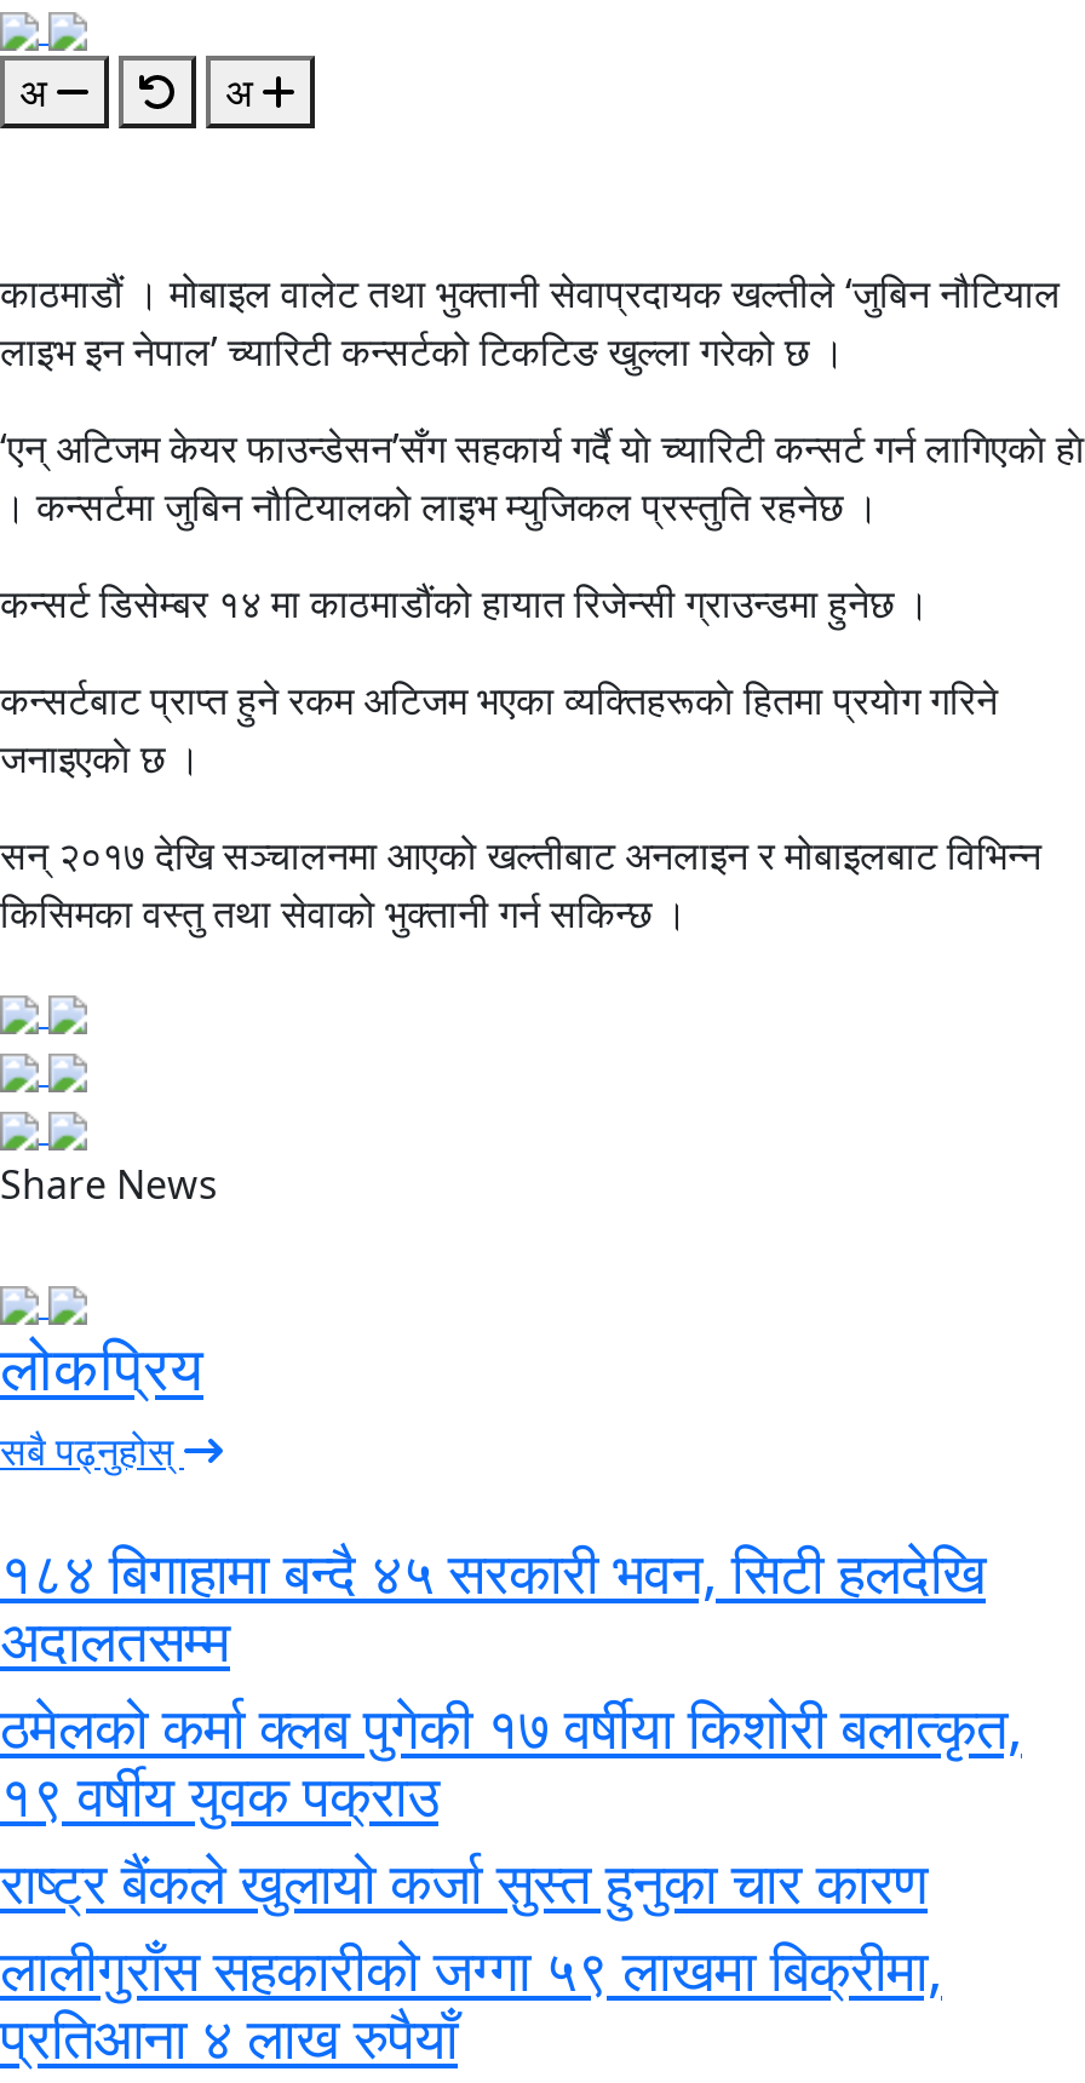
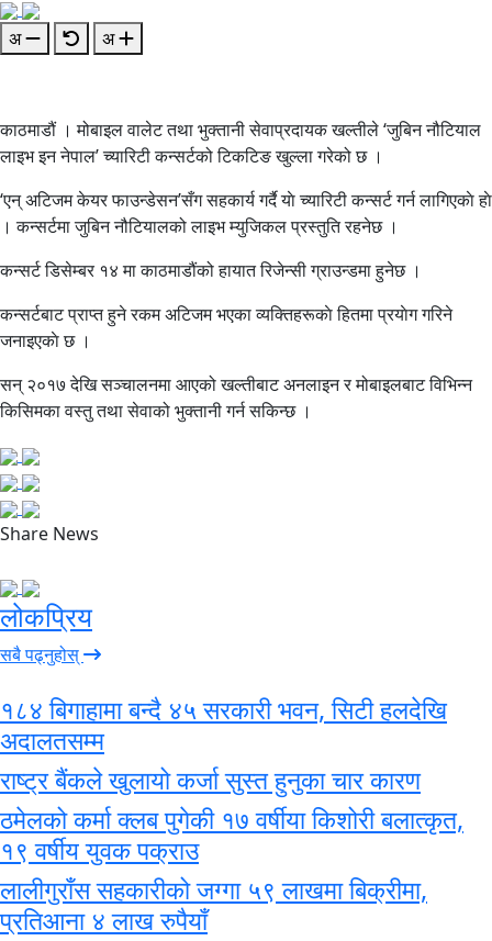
moved down: ठमेलको कर्मा क्लब पुगेकी १७ वर्षीया किशोरी बलात्कृत, | १९ वर्षीय युवक पक्राउ

moved up: राष्ट्र बैंकले खुलायो कर्जा सुस्त हुनुका चार कारण
